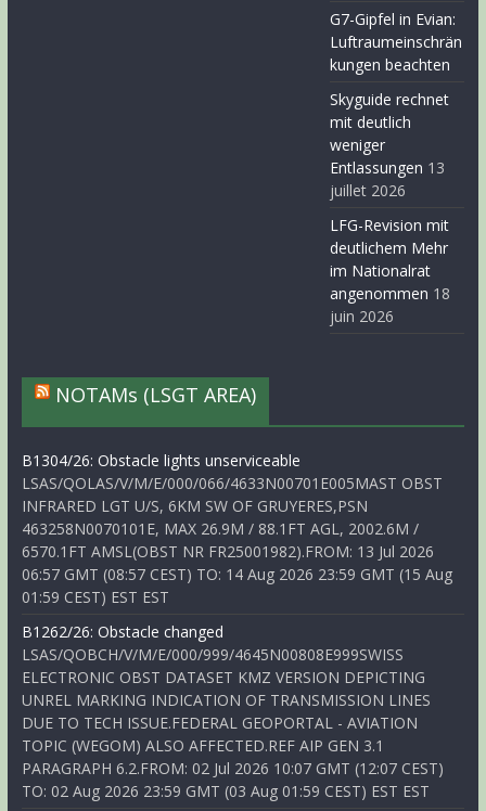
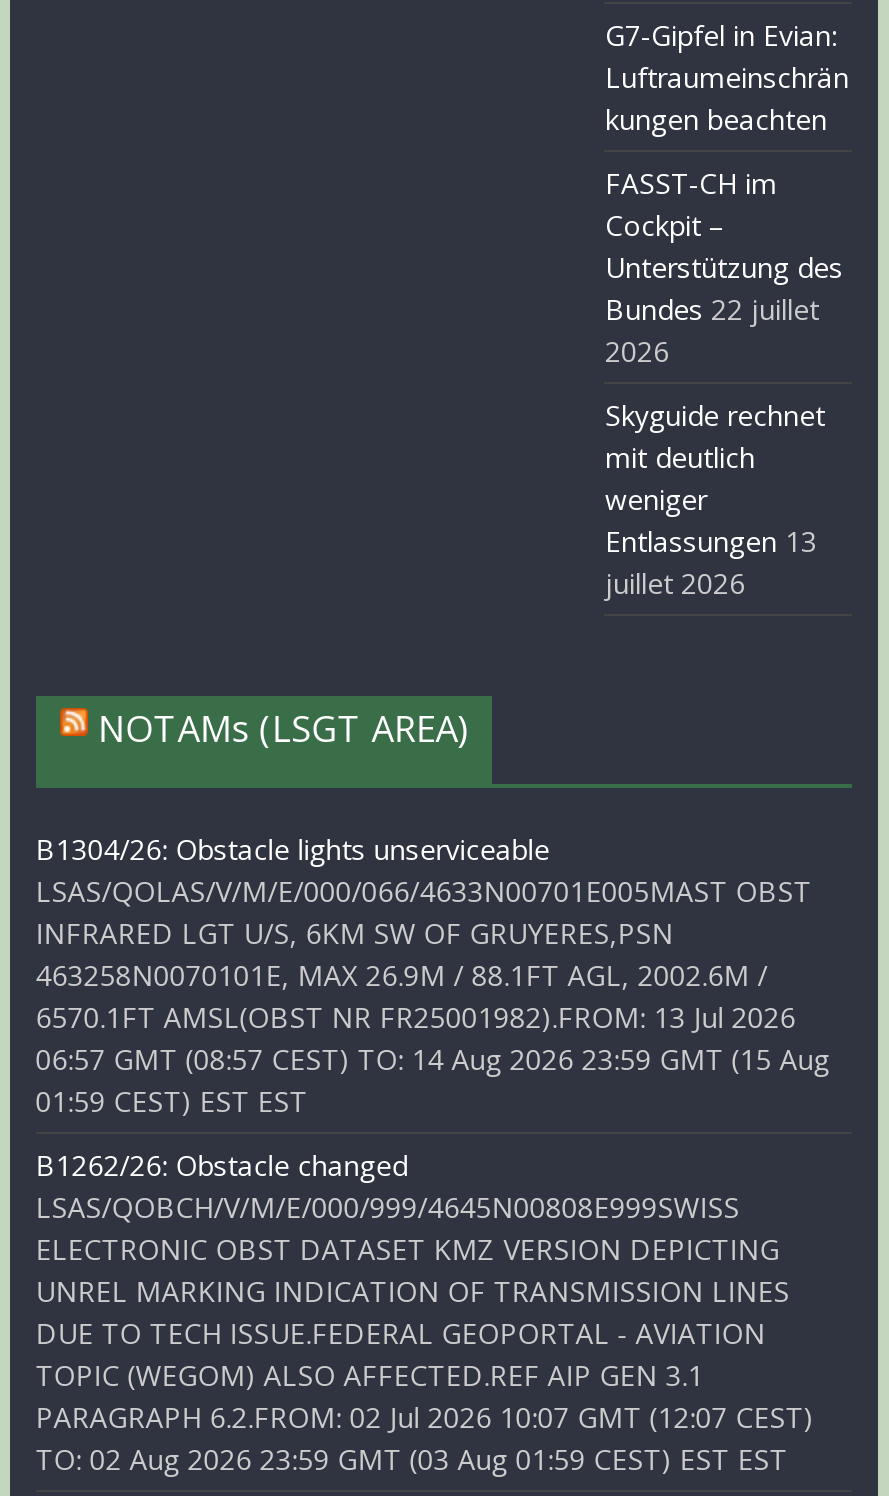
+ FASST-CH im
+ Cockpit –
+ Unterstützung des
+ Bundes 22 juillet
+ 2026

moved down: Skyguide rechnet | mit deutlich | weniger | Entlassungen 13 | juillet 2026

- LFG-Revision mit
- deutlichem Mehr
- im Nationalrat
- angenommen 18
- juin 2026
